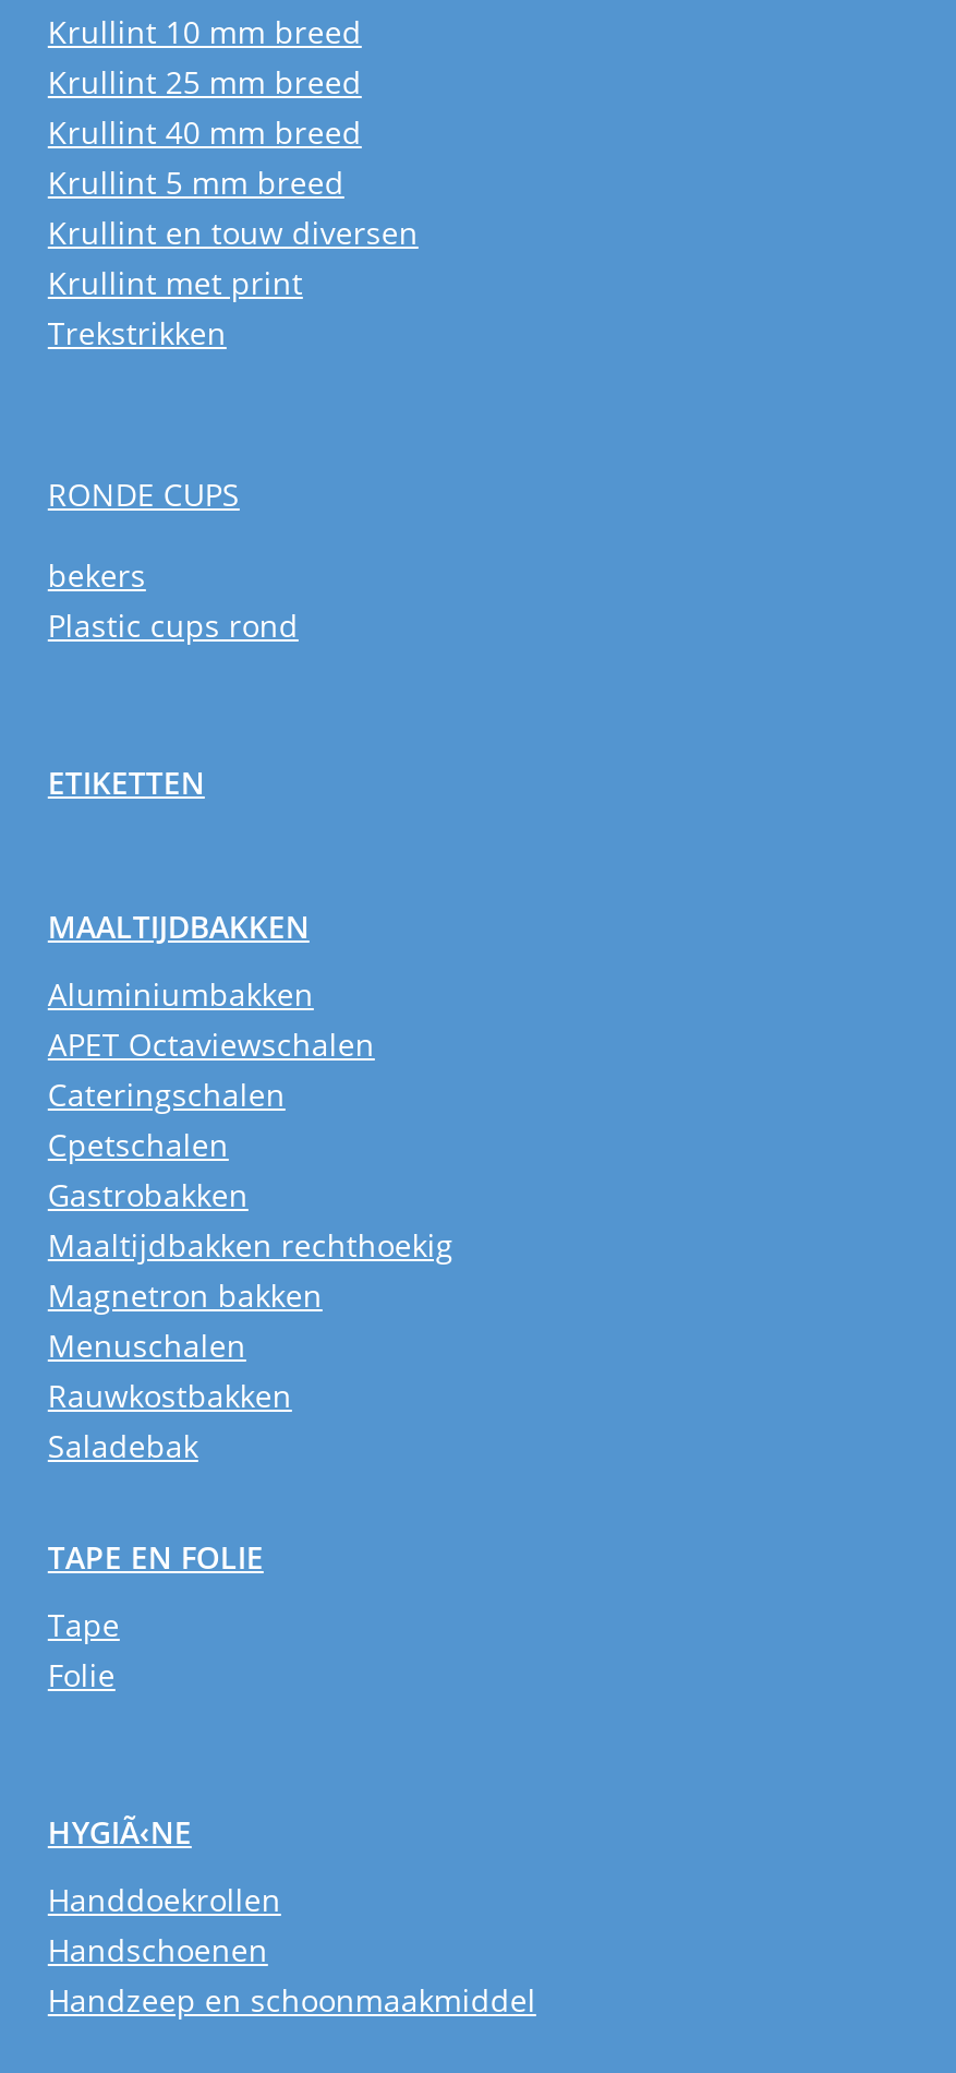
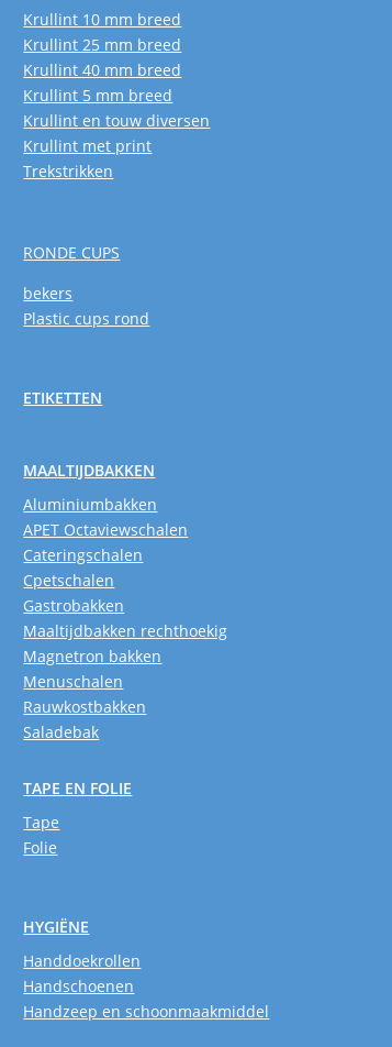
- HYGIÃ‹NE
+ HYGIËNE
